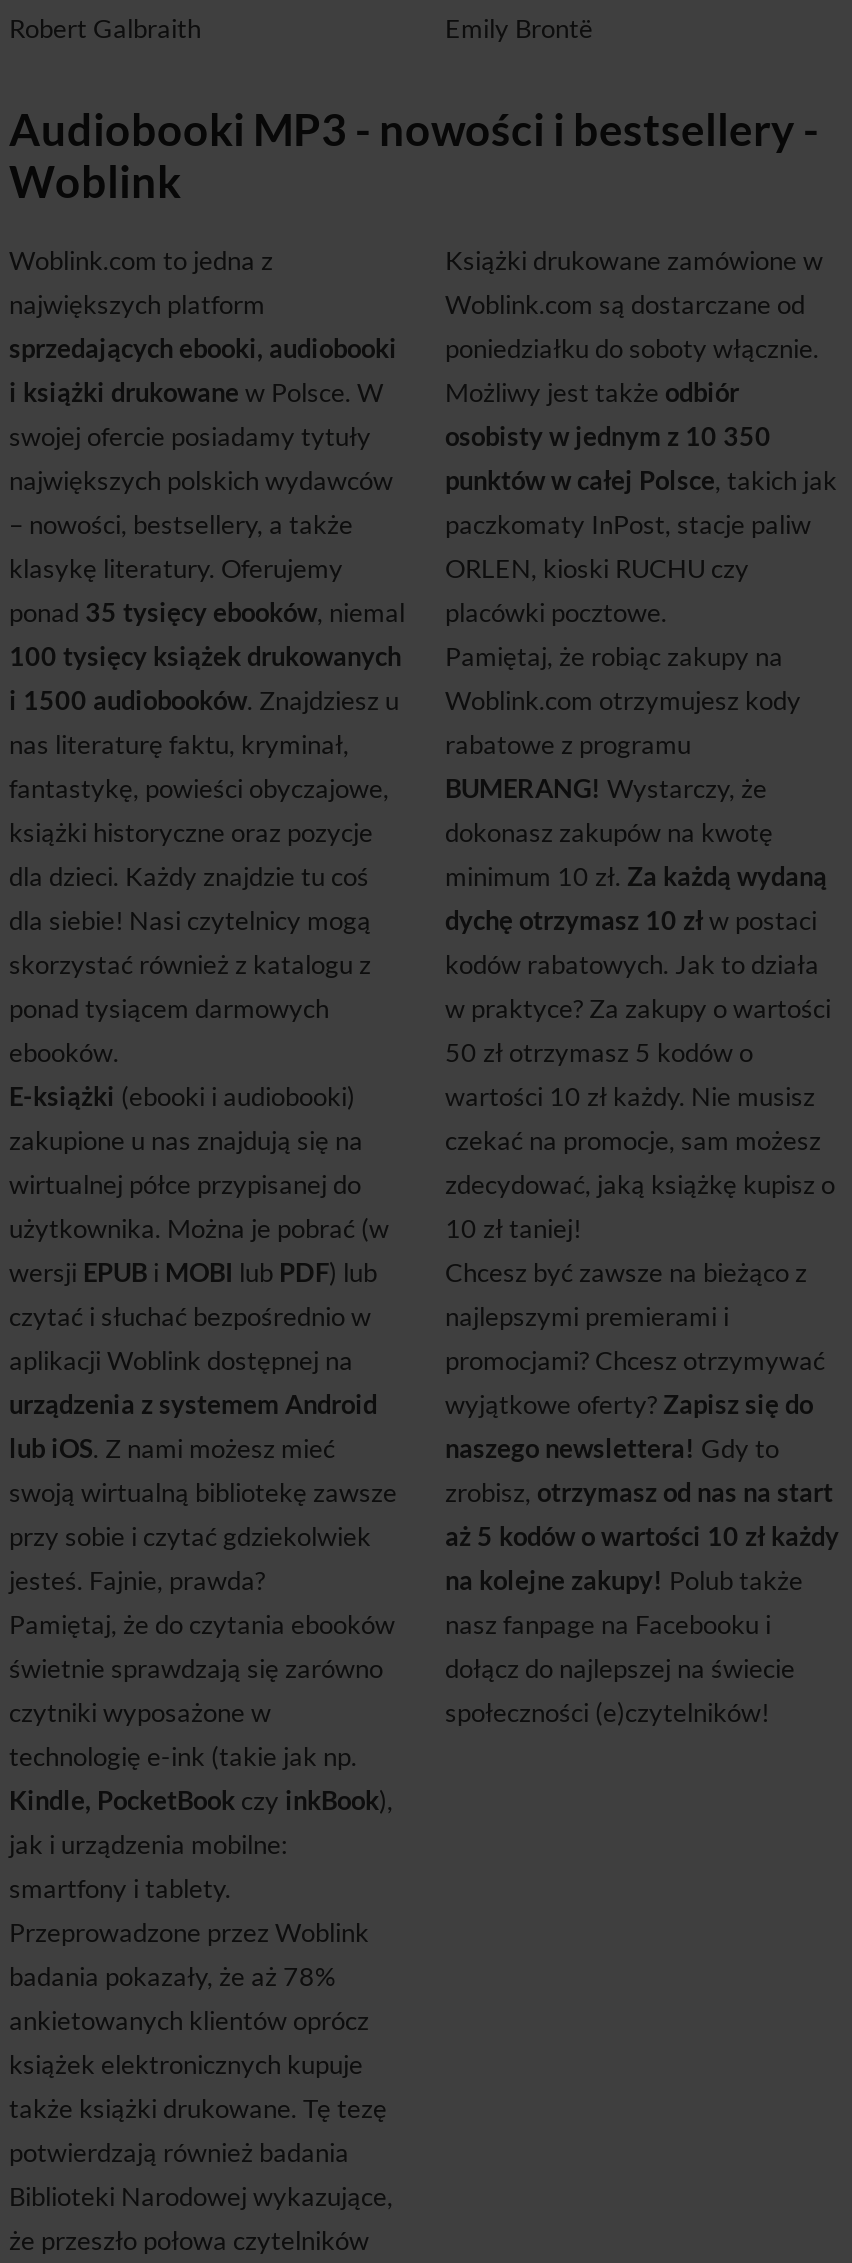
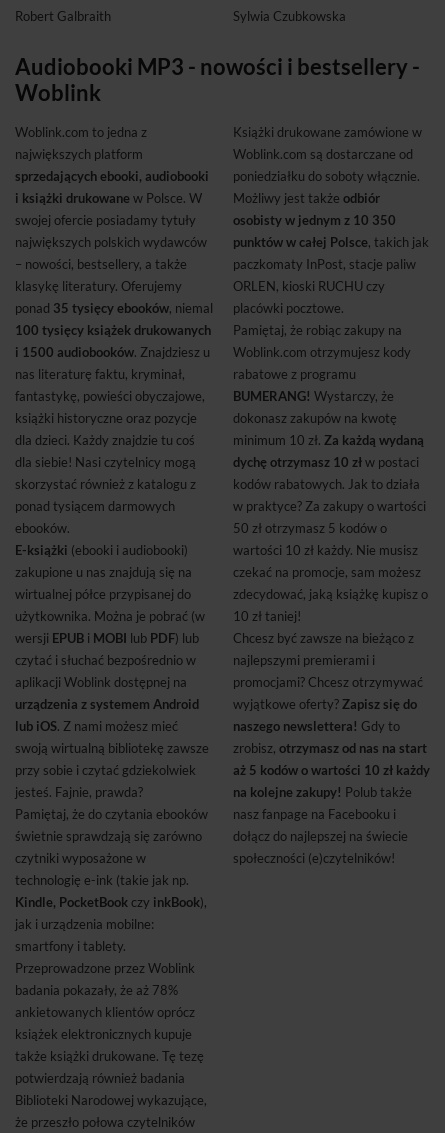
- Emily Brontë
+ Sylwia Czubkowska
